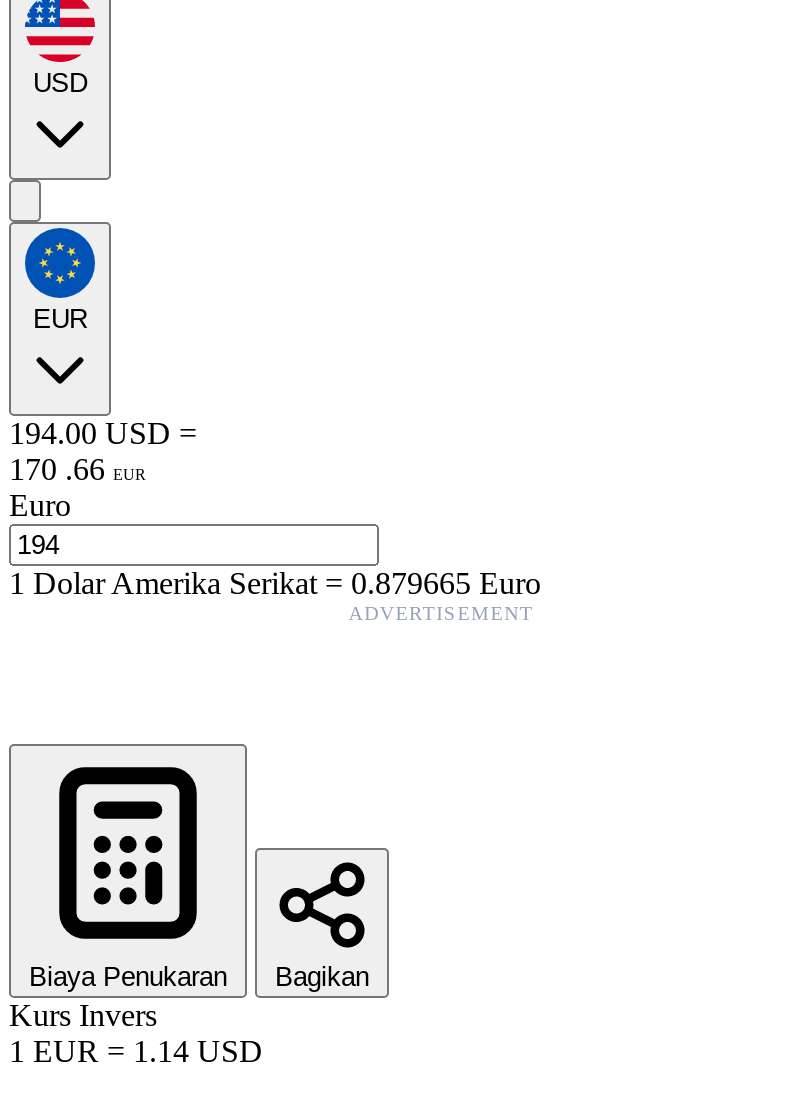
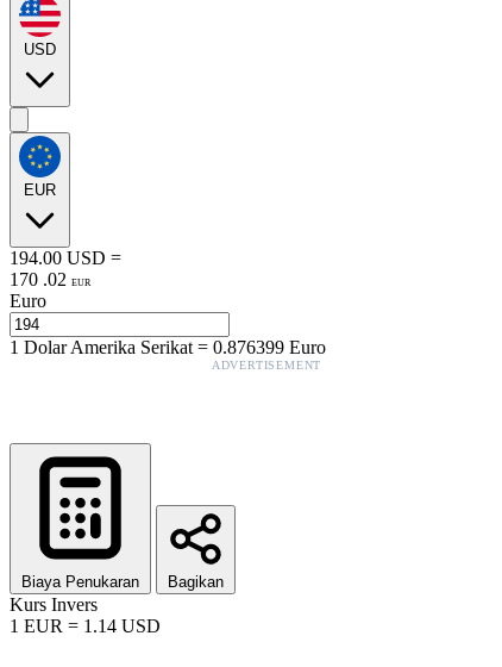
- 170 . 66 EUR
+ 170 . 02 EUR

- 1Dolar Amerika Serikat=0.879665 Euro
+ 1Dolar Amerika Serikat=0.876399 Euro
